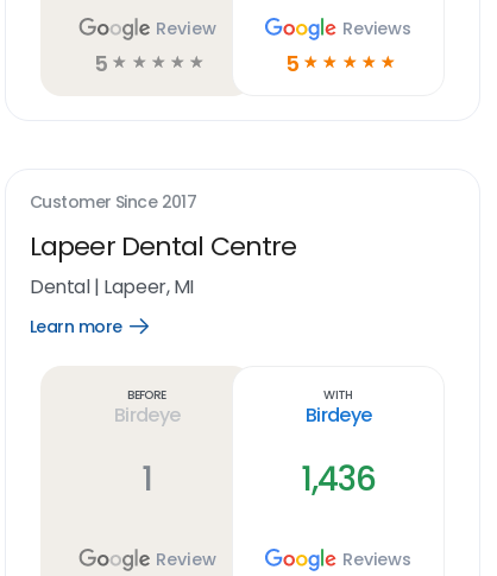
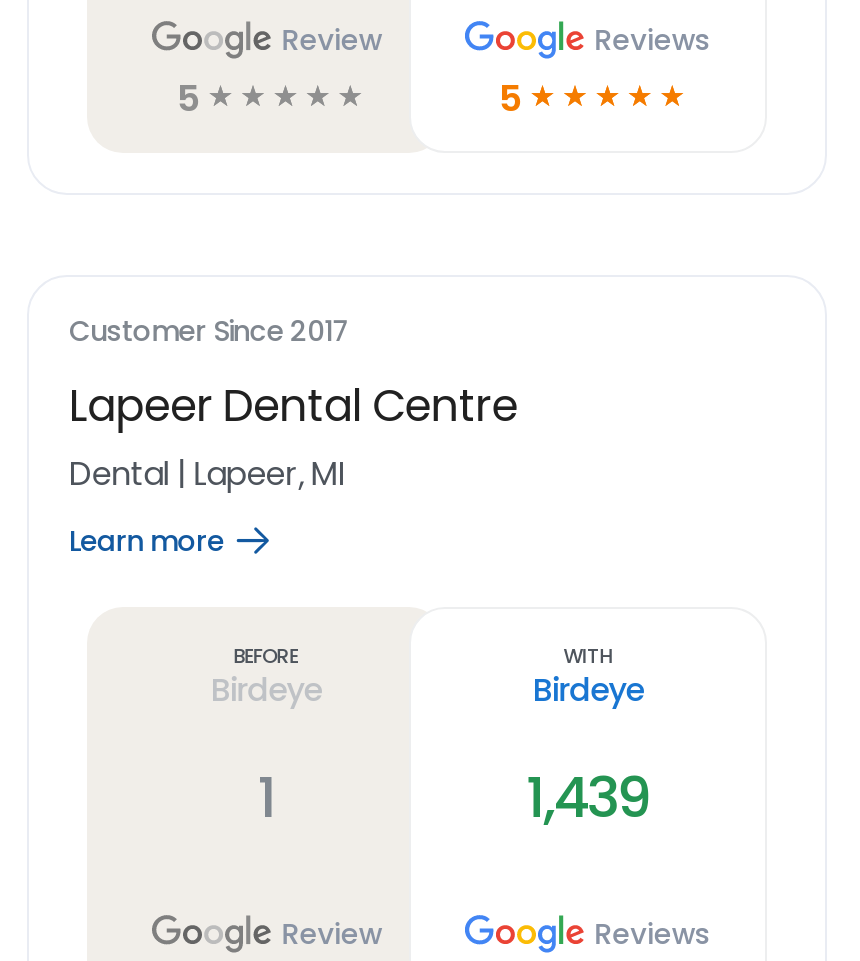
- 1,436
+ 1,439
